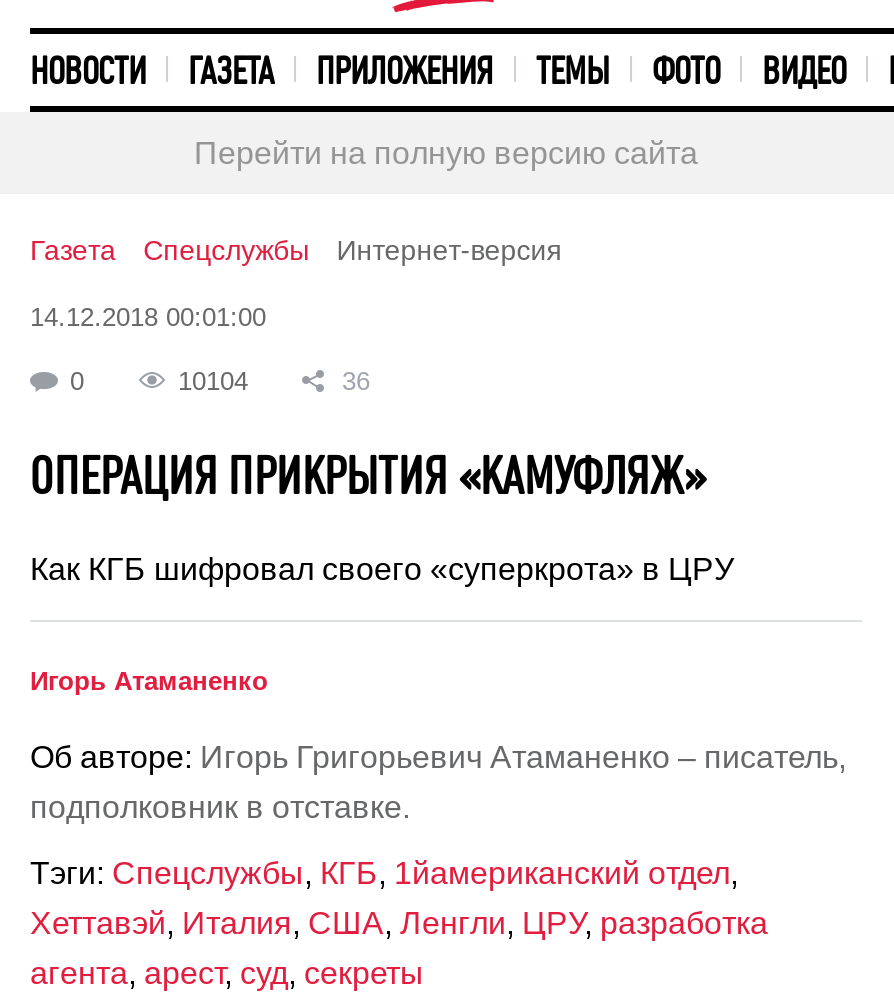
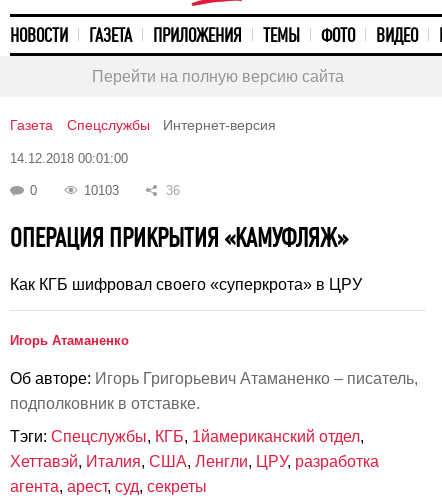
- 10104
+ 10103
